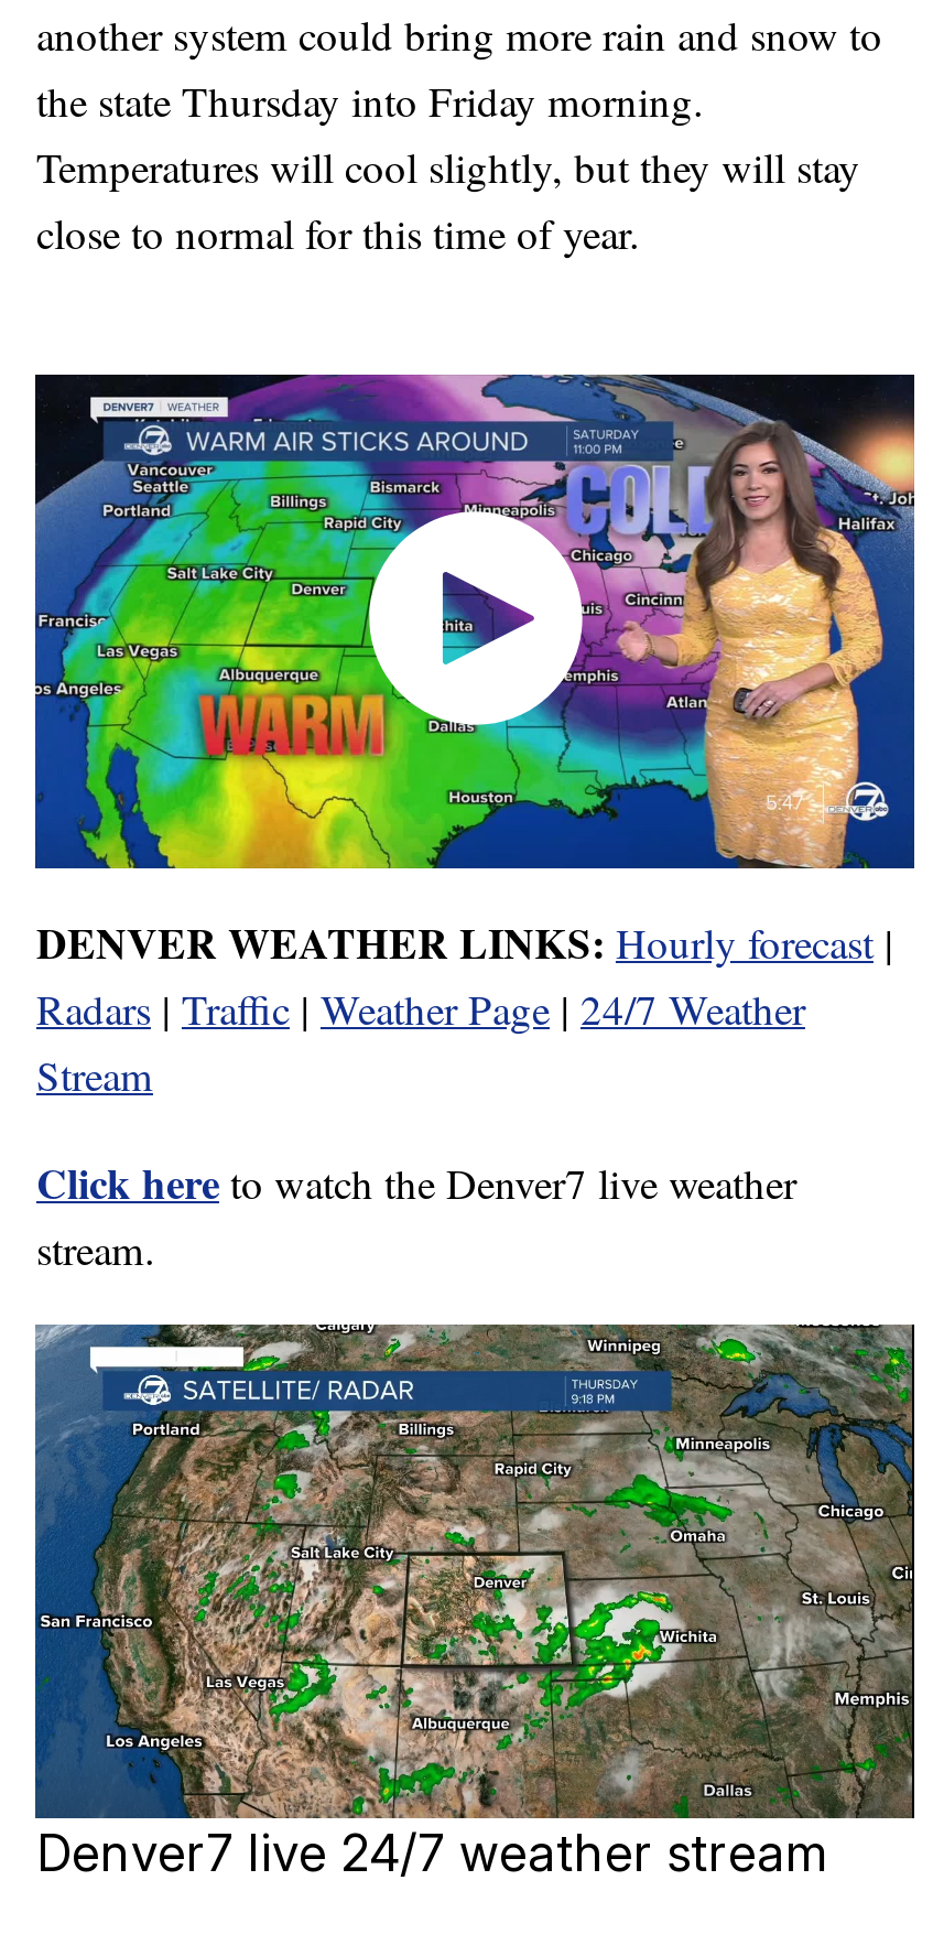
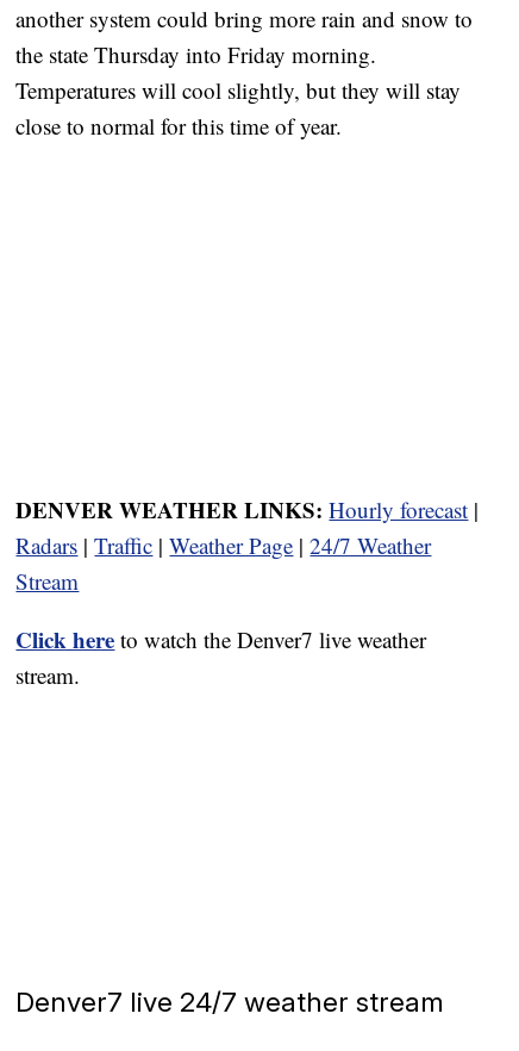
- [image]

- [image]
